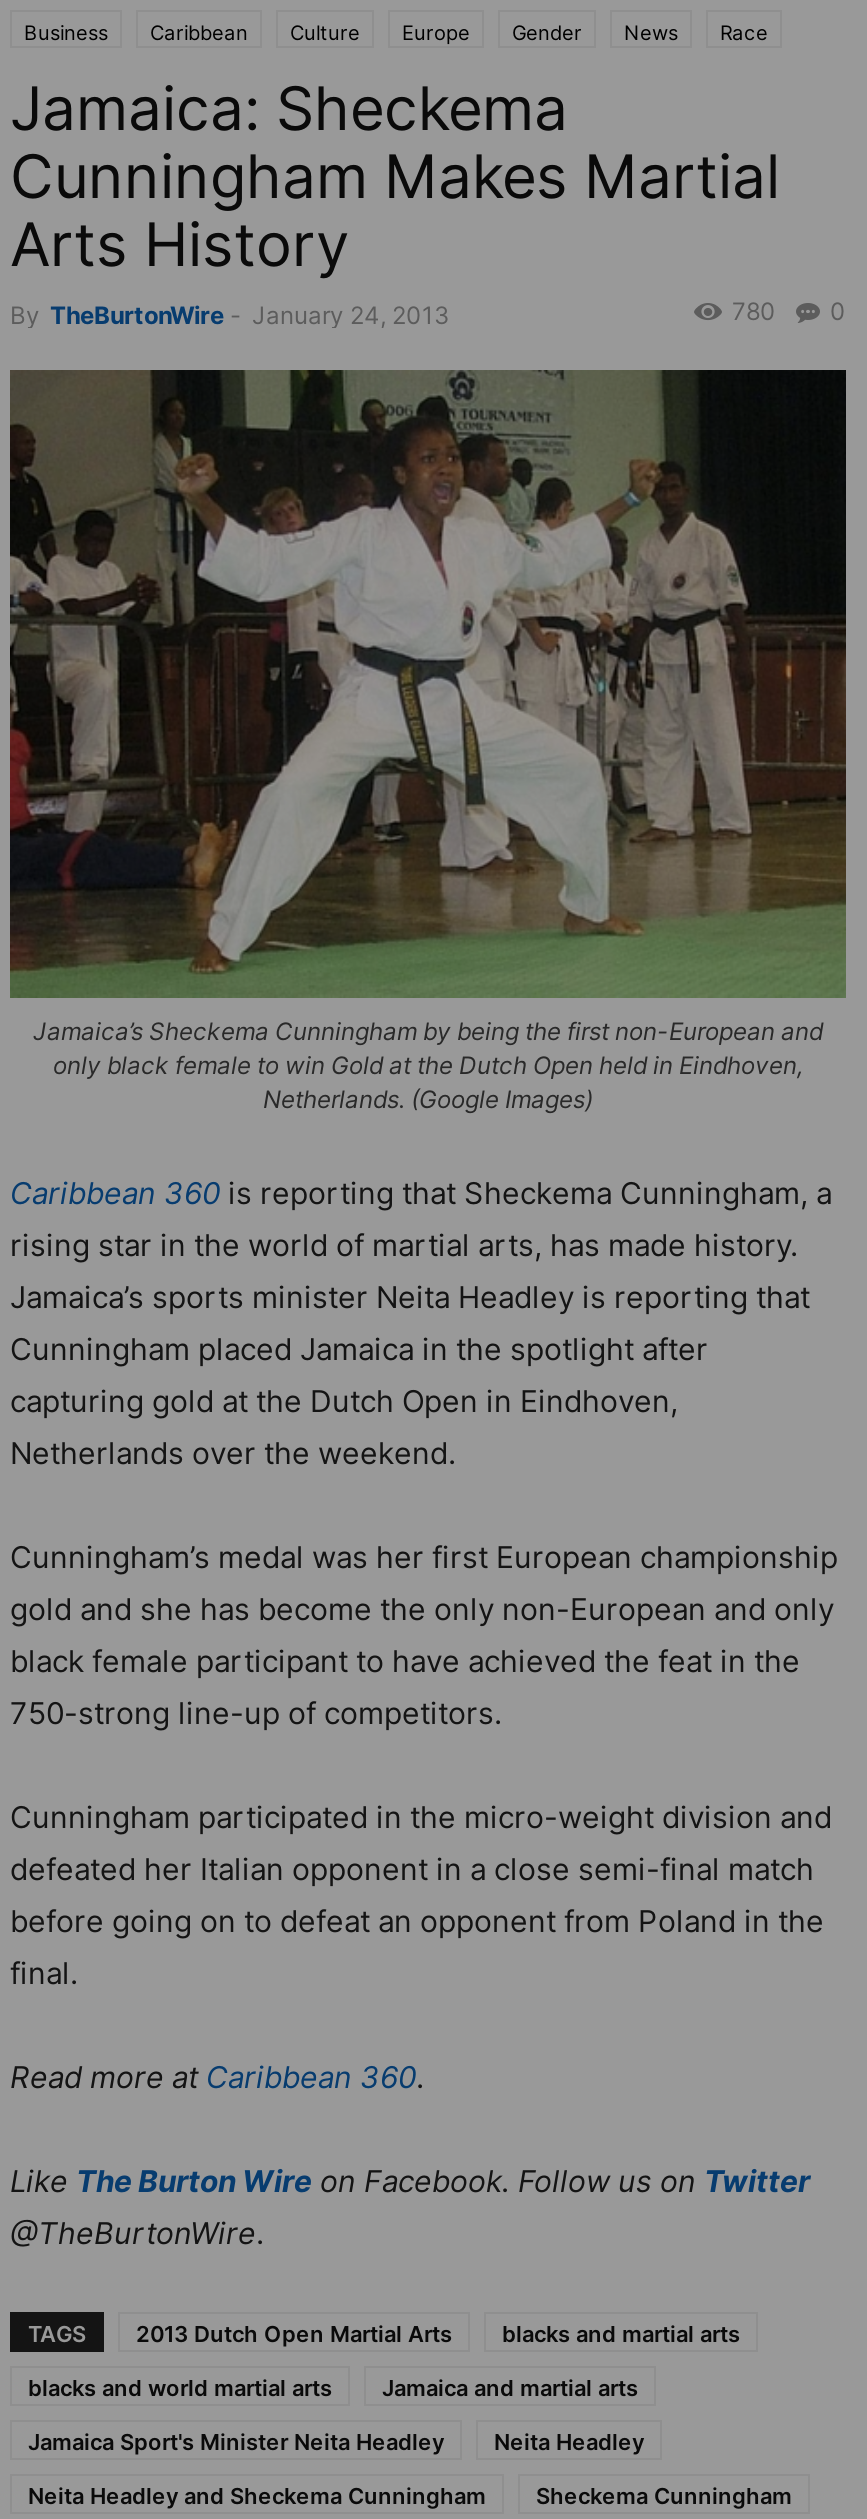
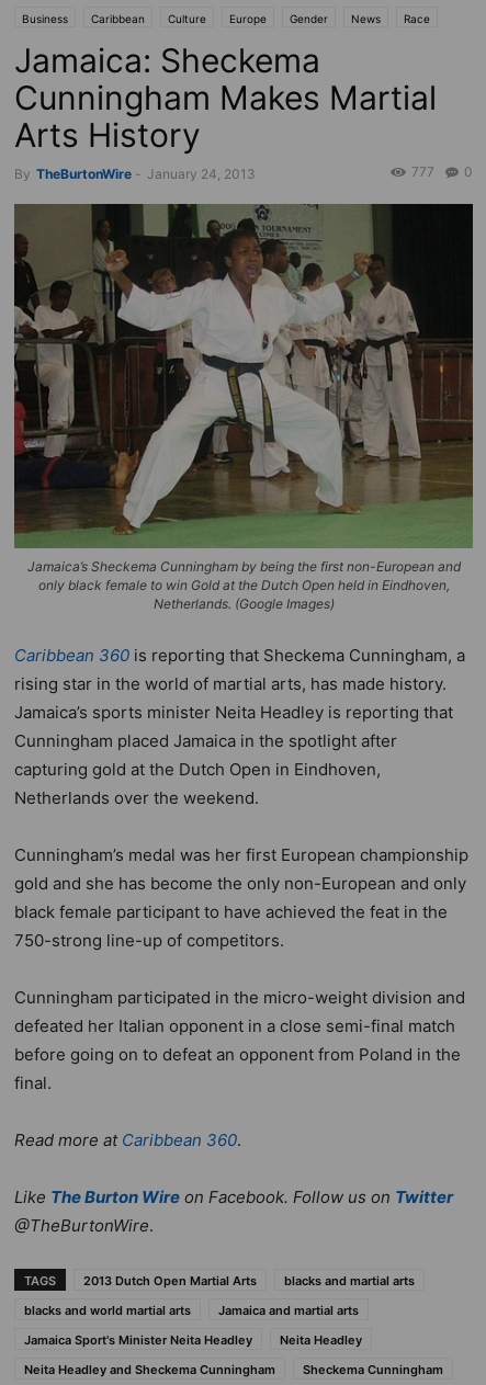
- 780 0
+ 777 0
